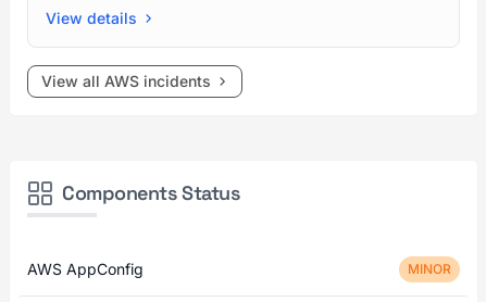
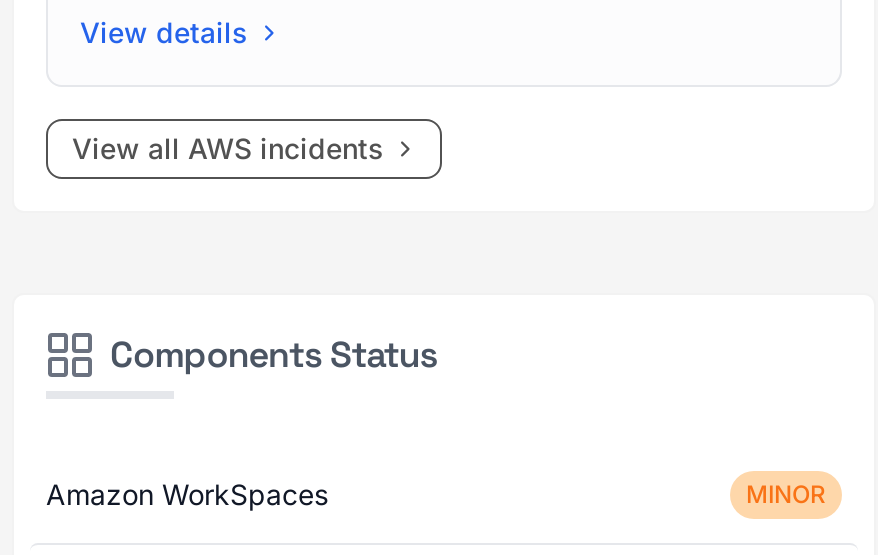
- AWS AppConfig
+ Amazon WorkSpaces
